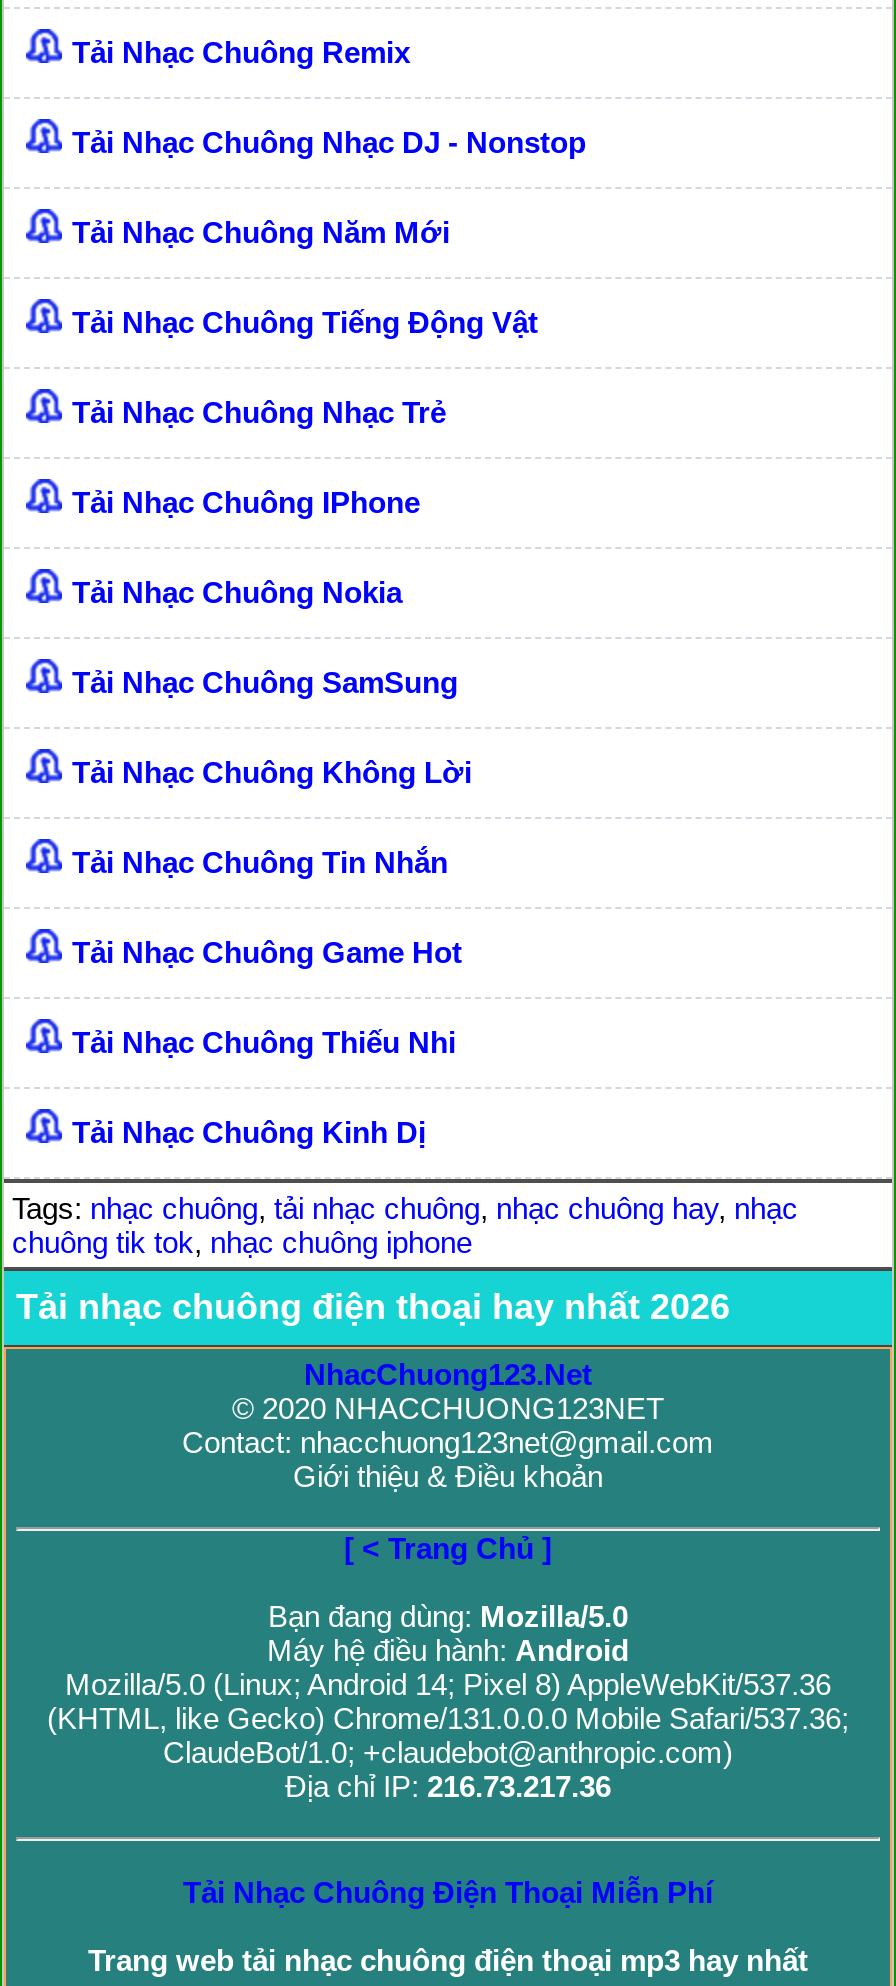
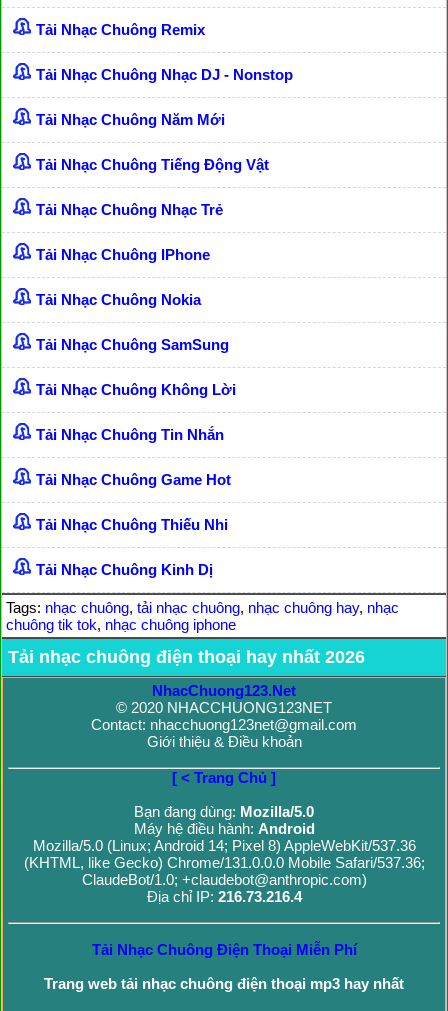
- Địa chỉ IP: 216.73.217.36
+ Địa chỉ IP: 216.73.216.4
